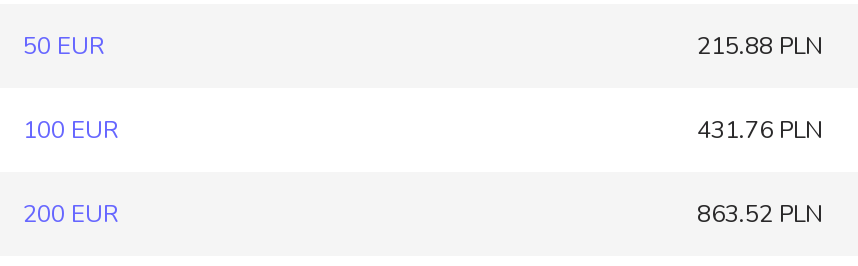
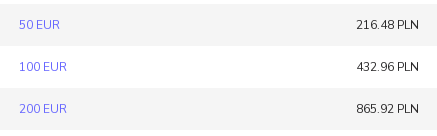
- 215.88 PLN
+ 216.48 PLN

- 431.76 PLN
+ 432.96 PLN

- 863.52 PLN
+ 865.92 PLN
